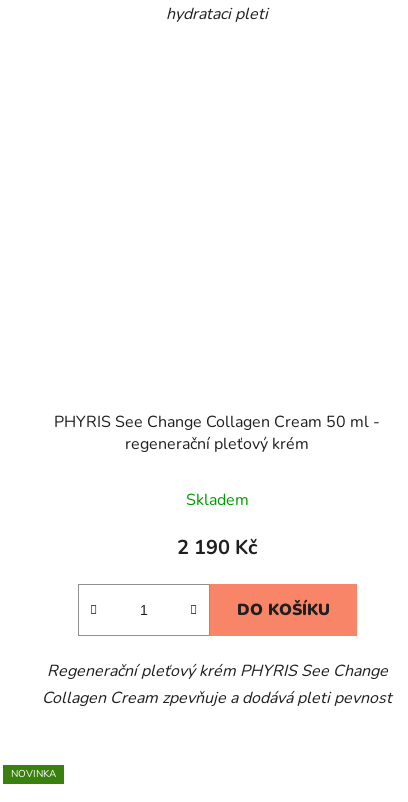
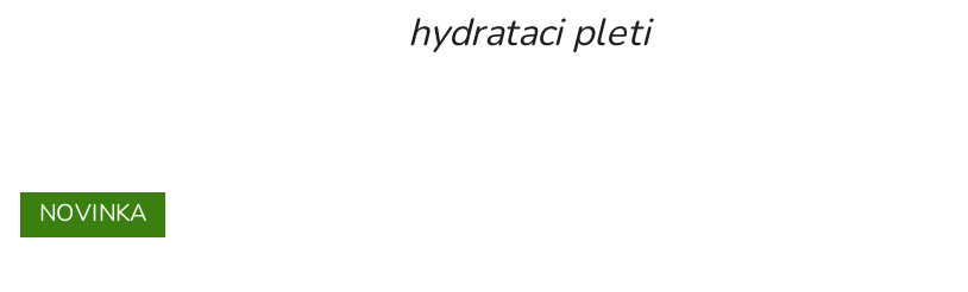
- PHYRIS See Change Collagen Cream 50 ml -
- regenerační pleťový krém
- Skladem
- 2 190 Kč
- DO KOŠÍKU
- Regenerační pleťový krém PHYRIS See Change
- Collagen Cream zpevňuje a dodává pleti pevnost
